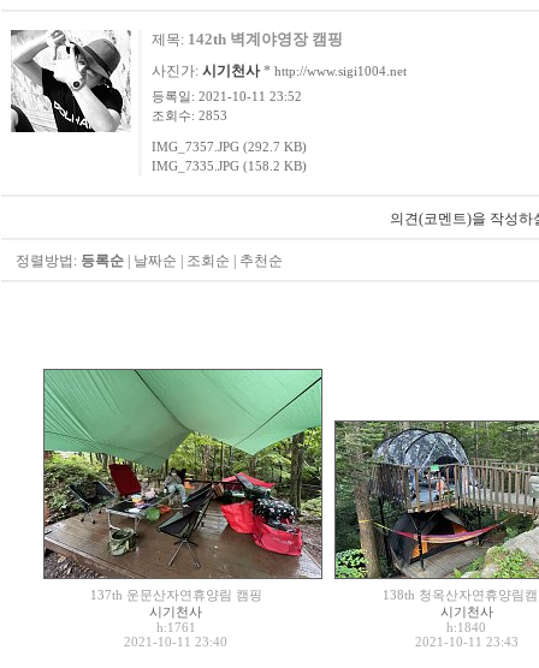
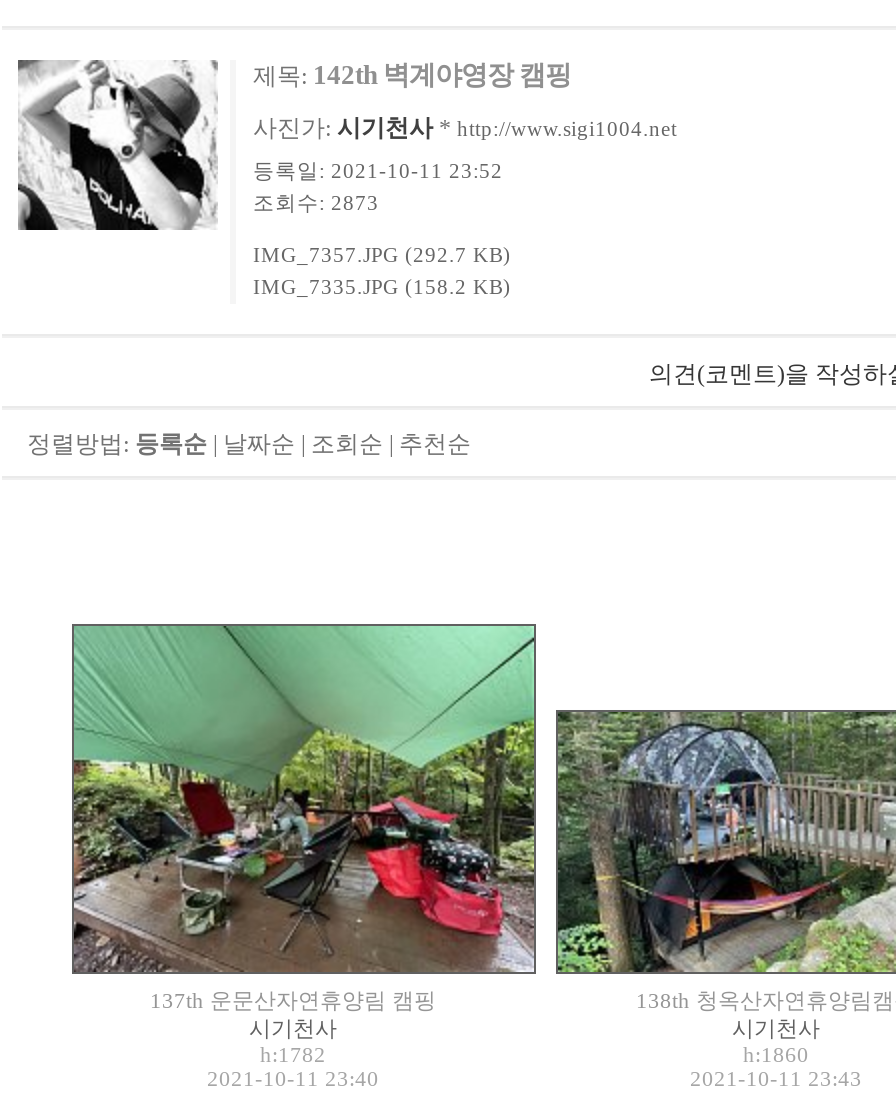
- 조회수: 2853
+ 조회수: 2873

- h:1761
+ h:1782

- h:1840
+ h:1860
